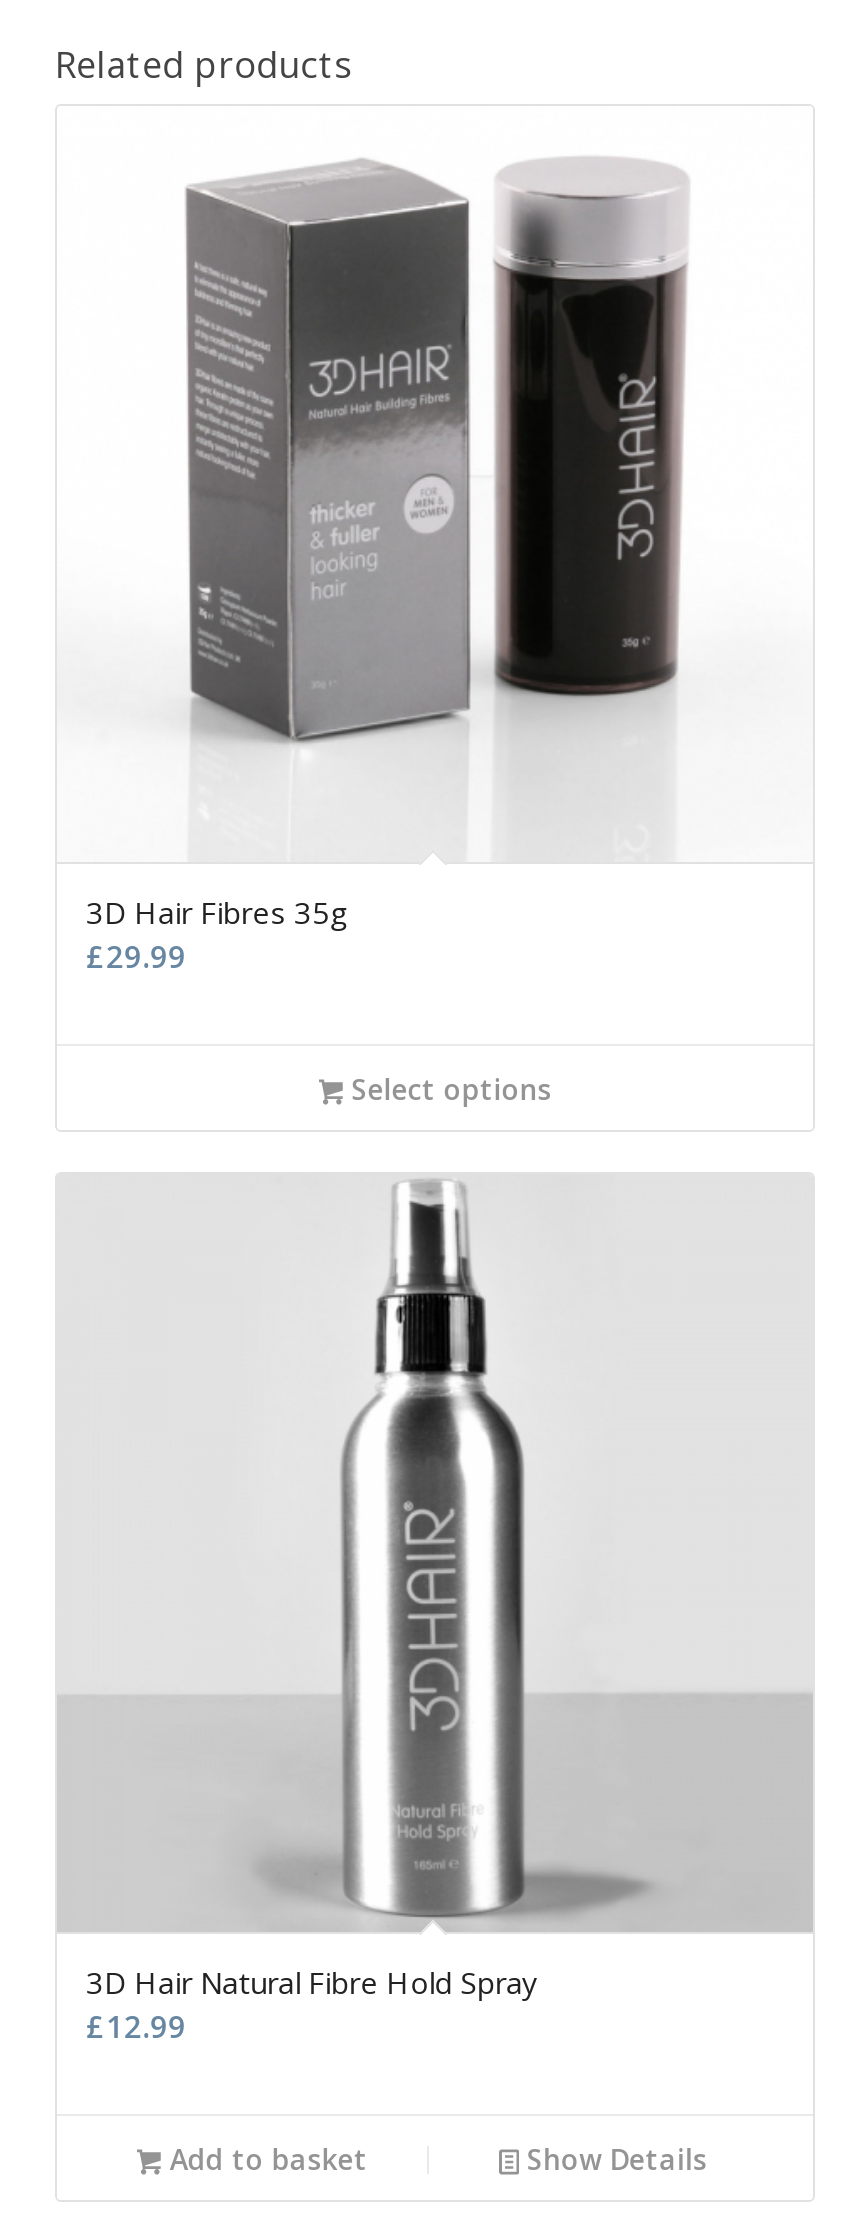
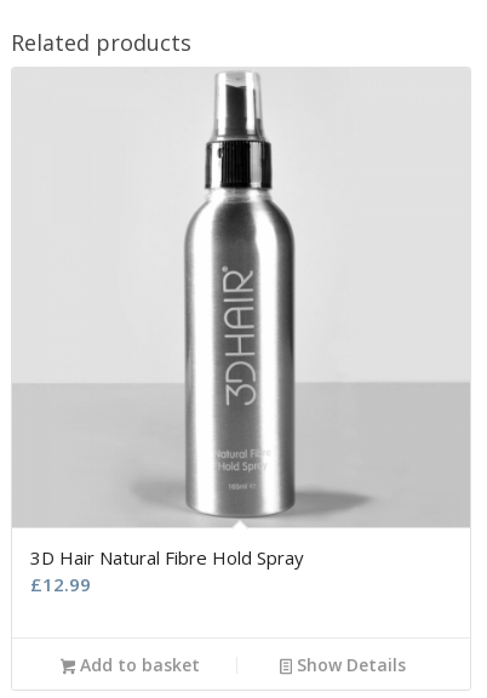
- [image]
- 3D Hair Fibres 35g
- £29.99
- Select options
